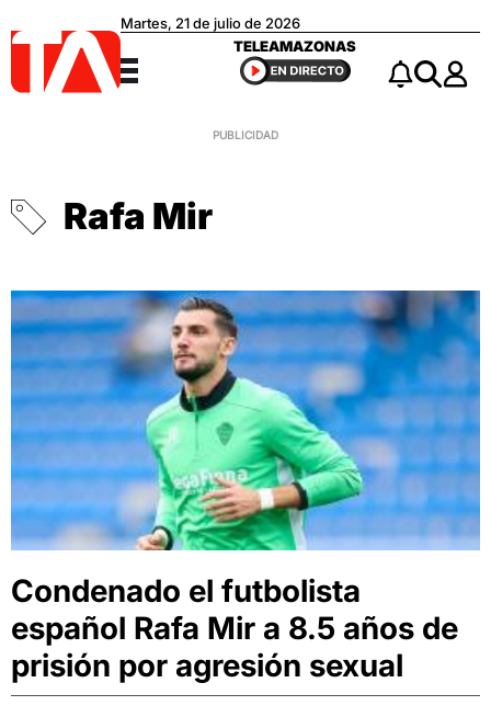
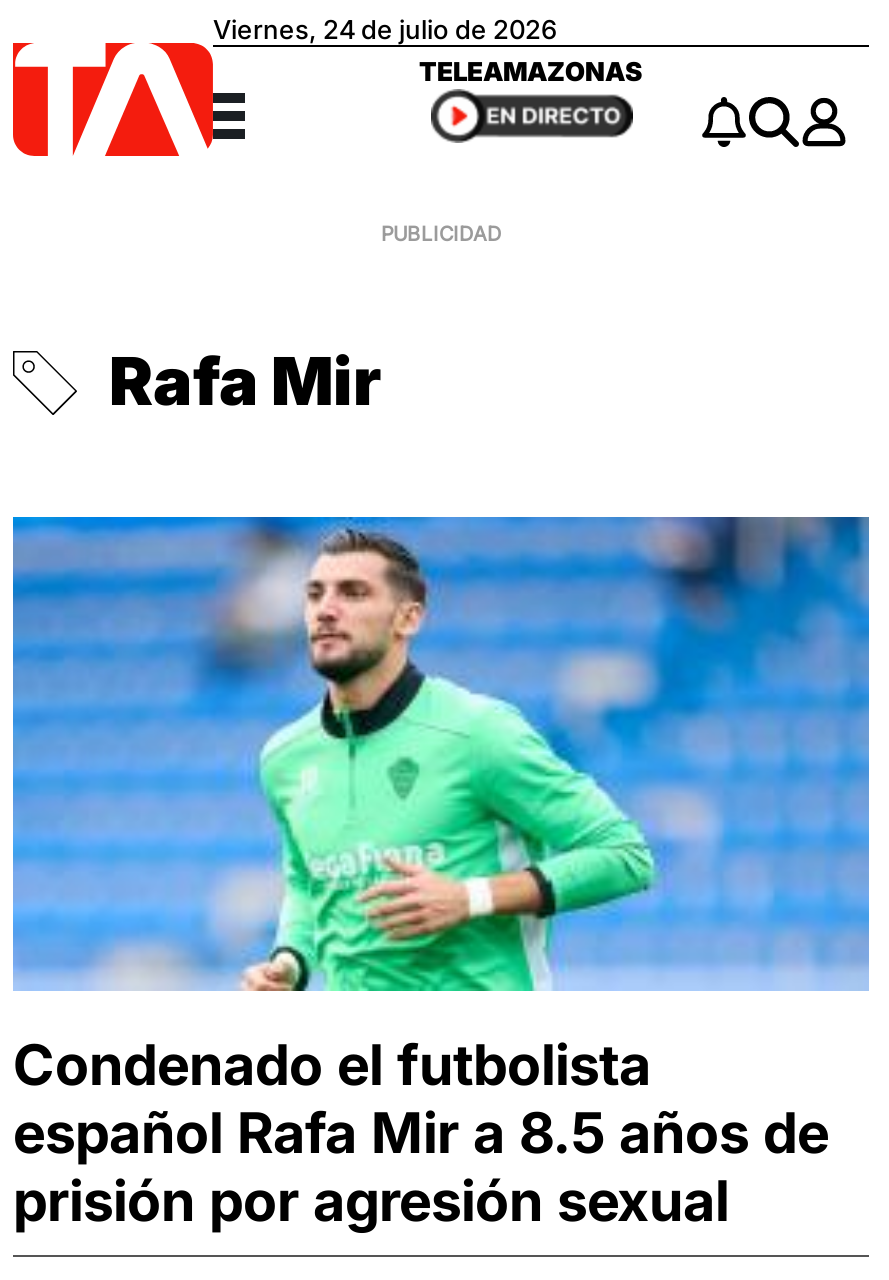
- Martes, 21 de julio de 2026
+ Viernes, 24 de julio de 2026
